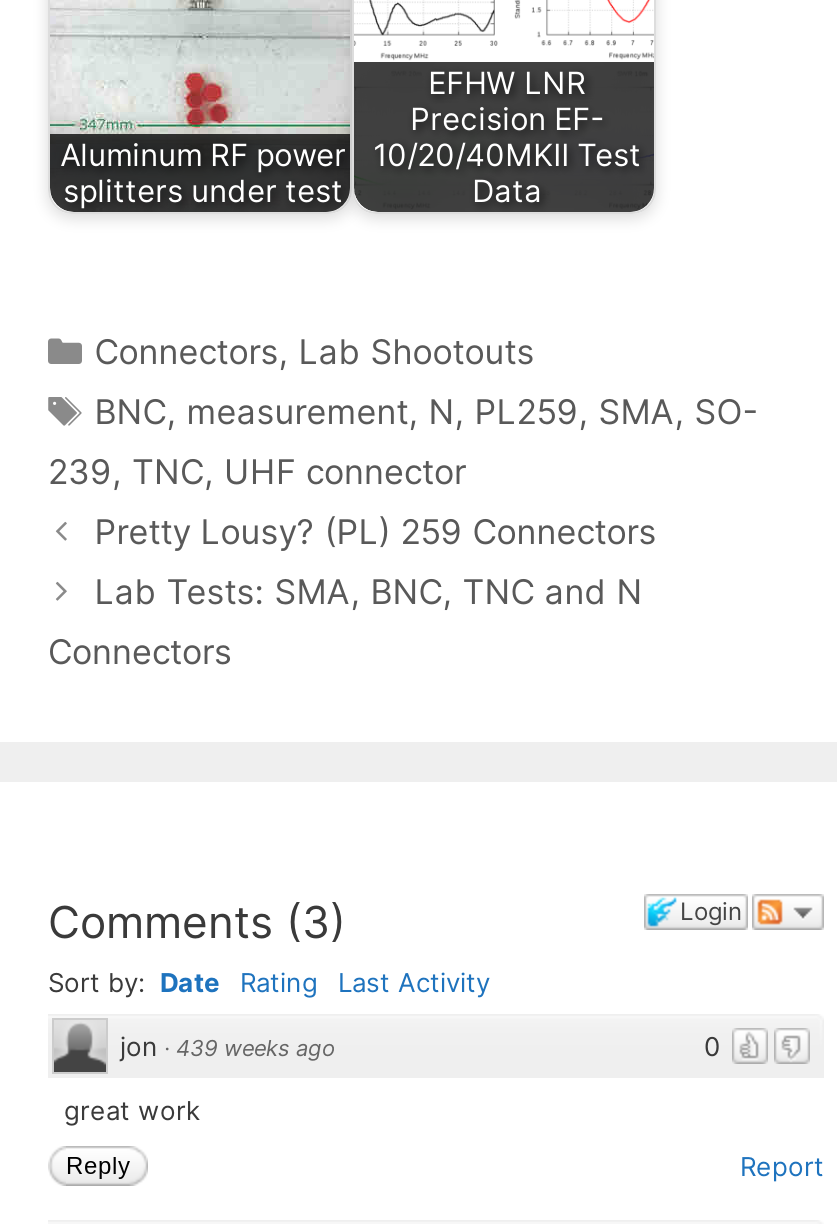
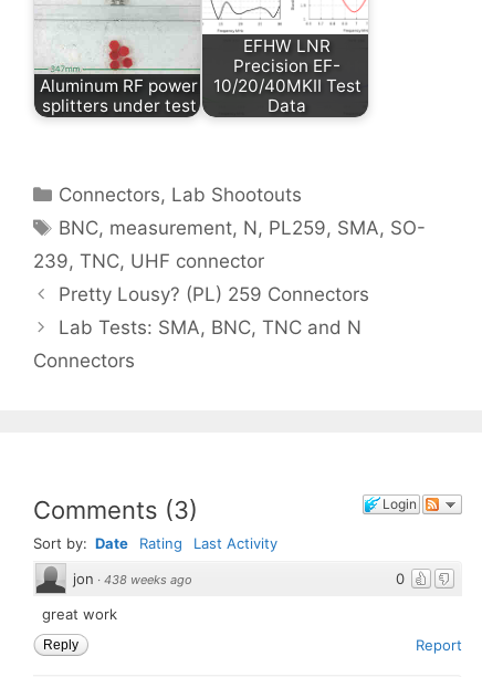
- jon · 439 weeks ago
+ jon · 438 weeks ago
